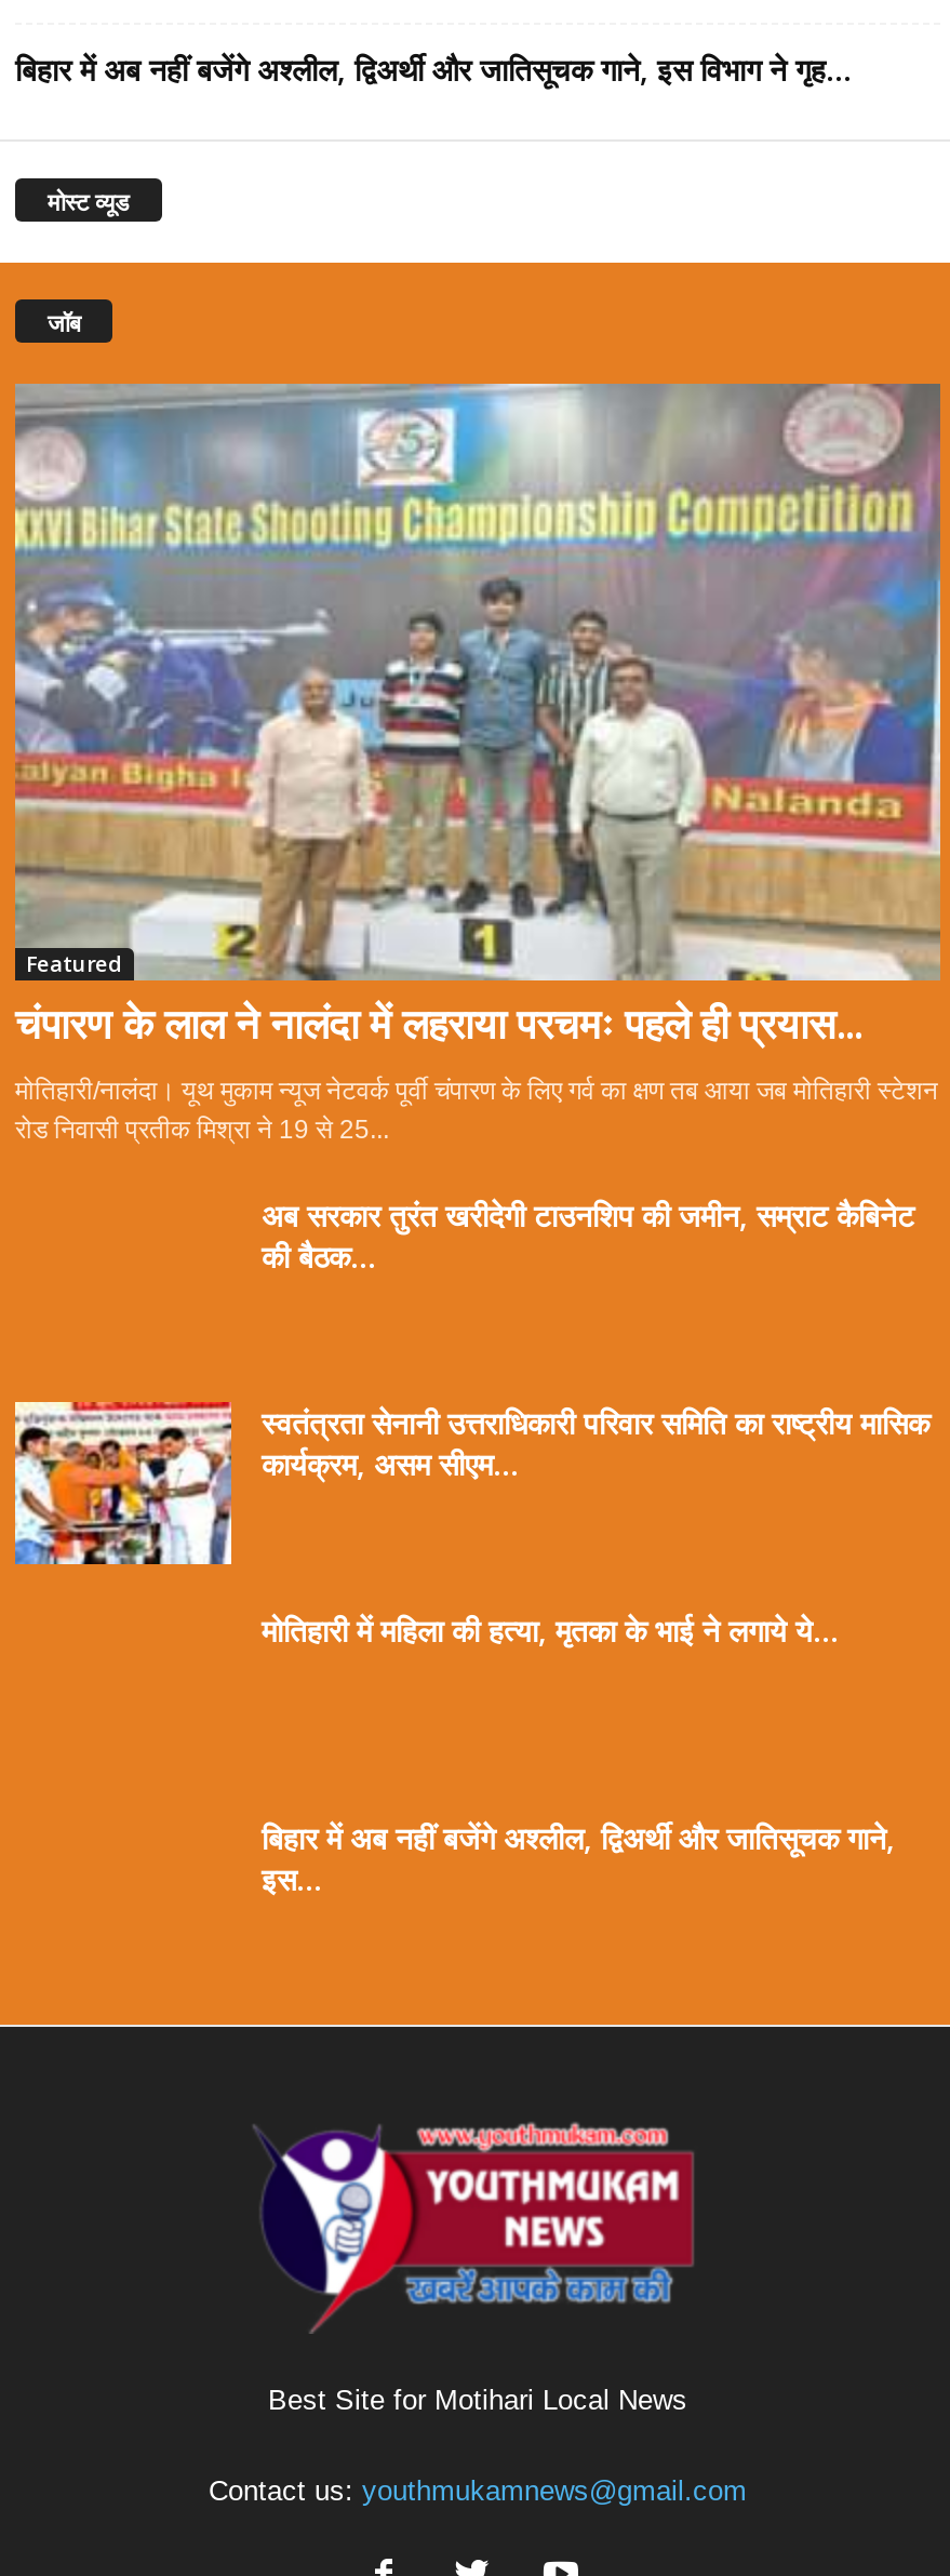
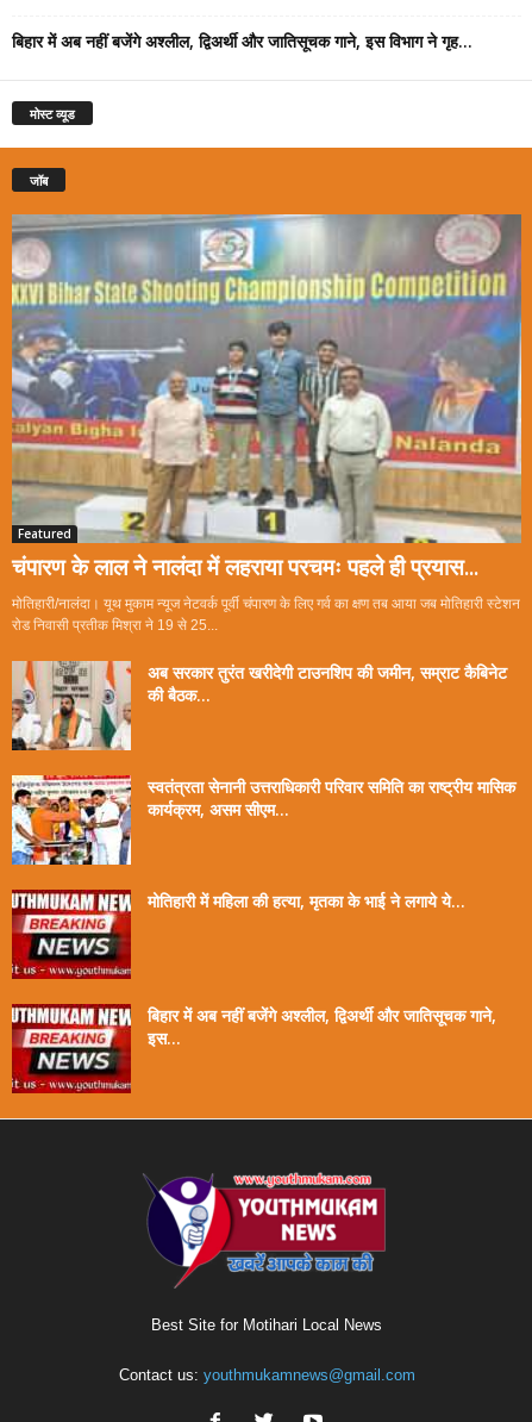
+ [image]

+ [image]

+ [image]
